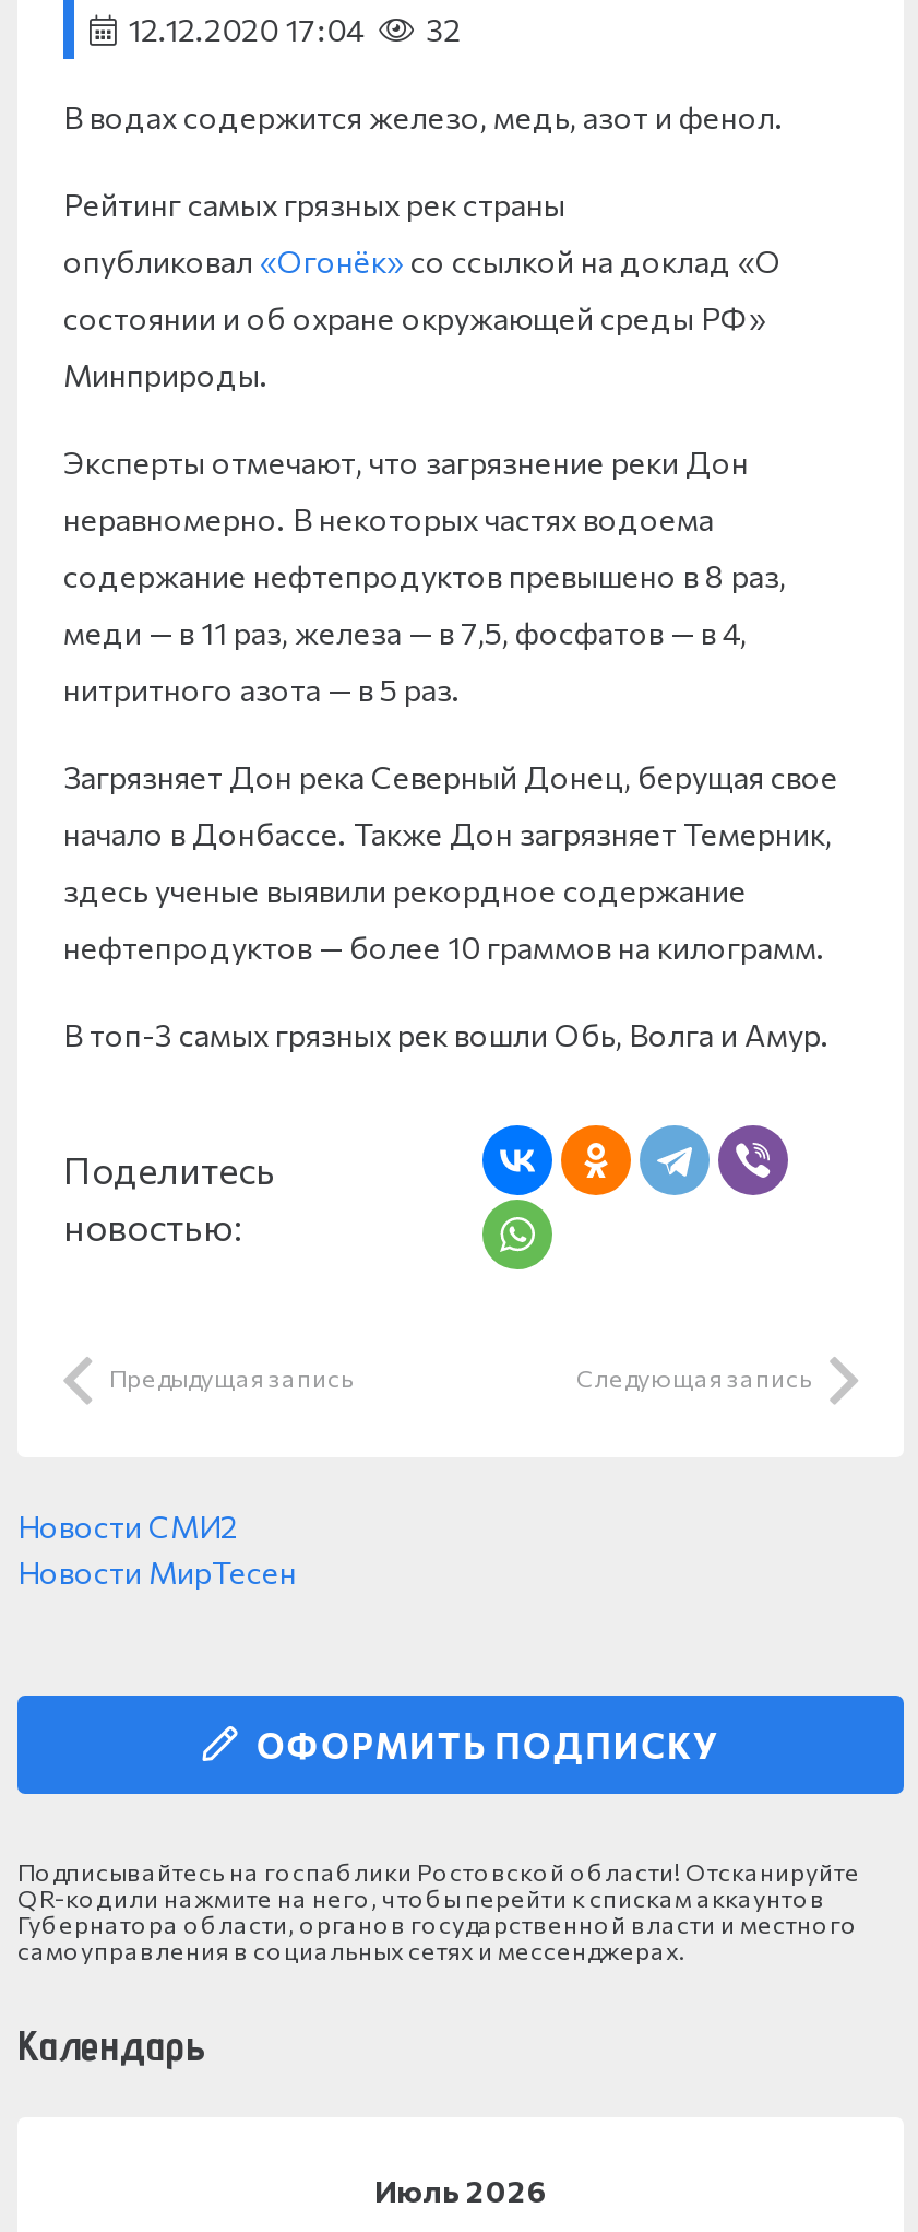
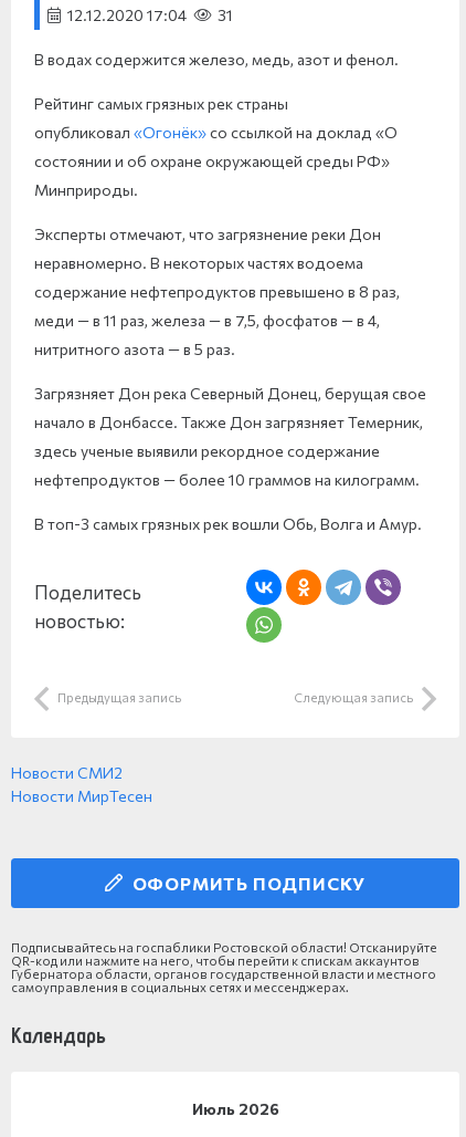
- 12.12.2020 17:04 32
+ 12.12.2020 17:04 31
